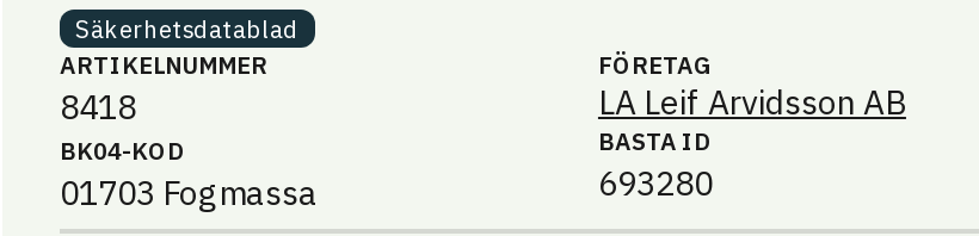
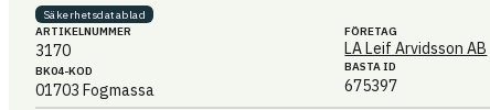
- 8418
+ 3170

- 693280
+ 675397
